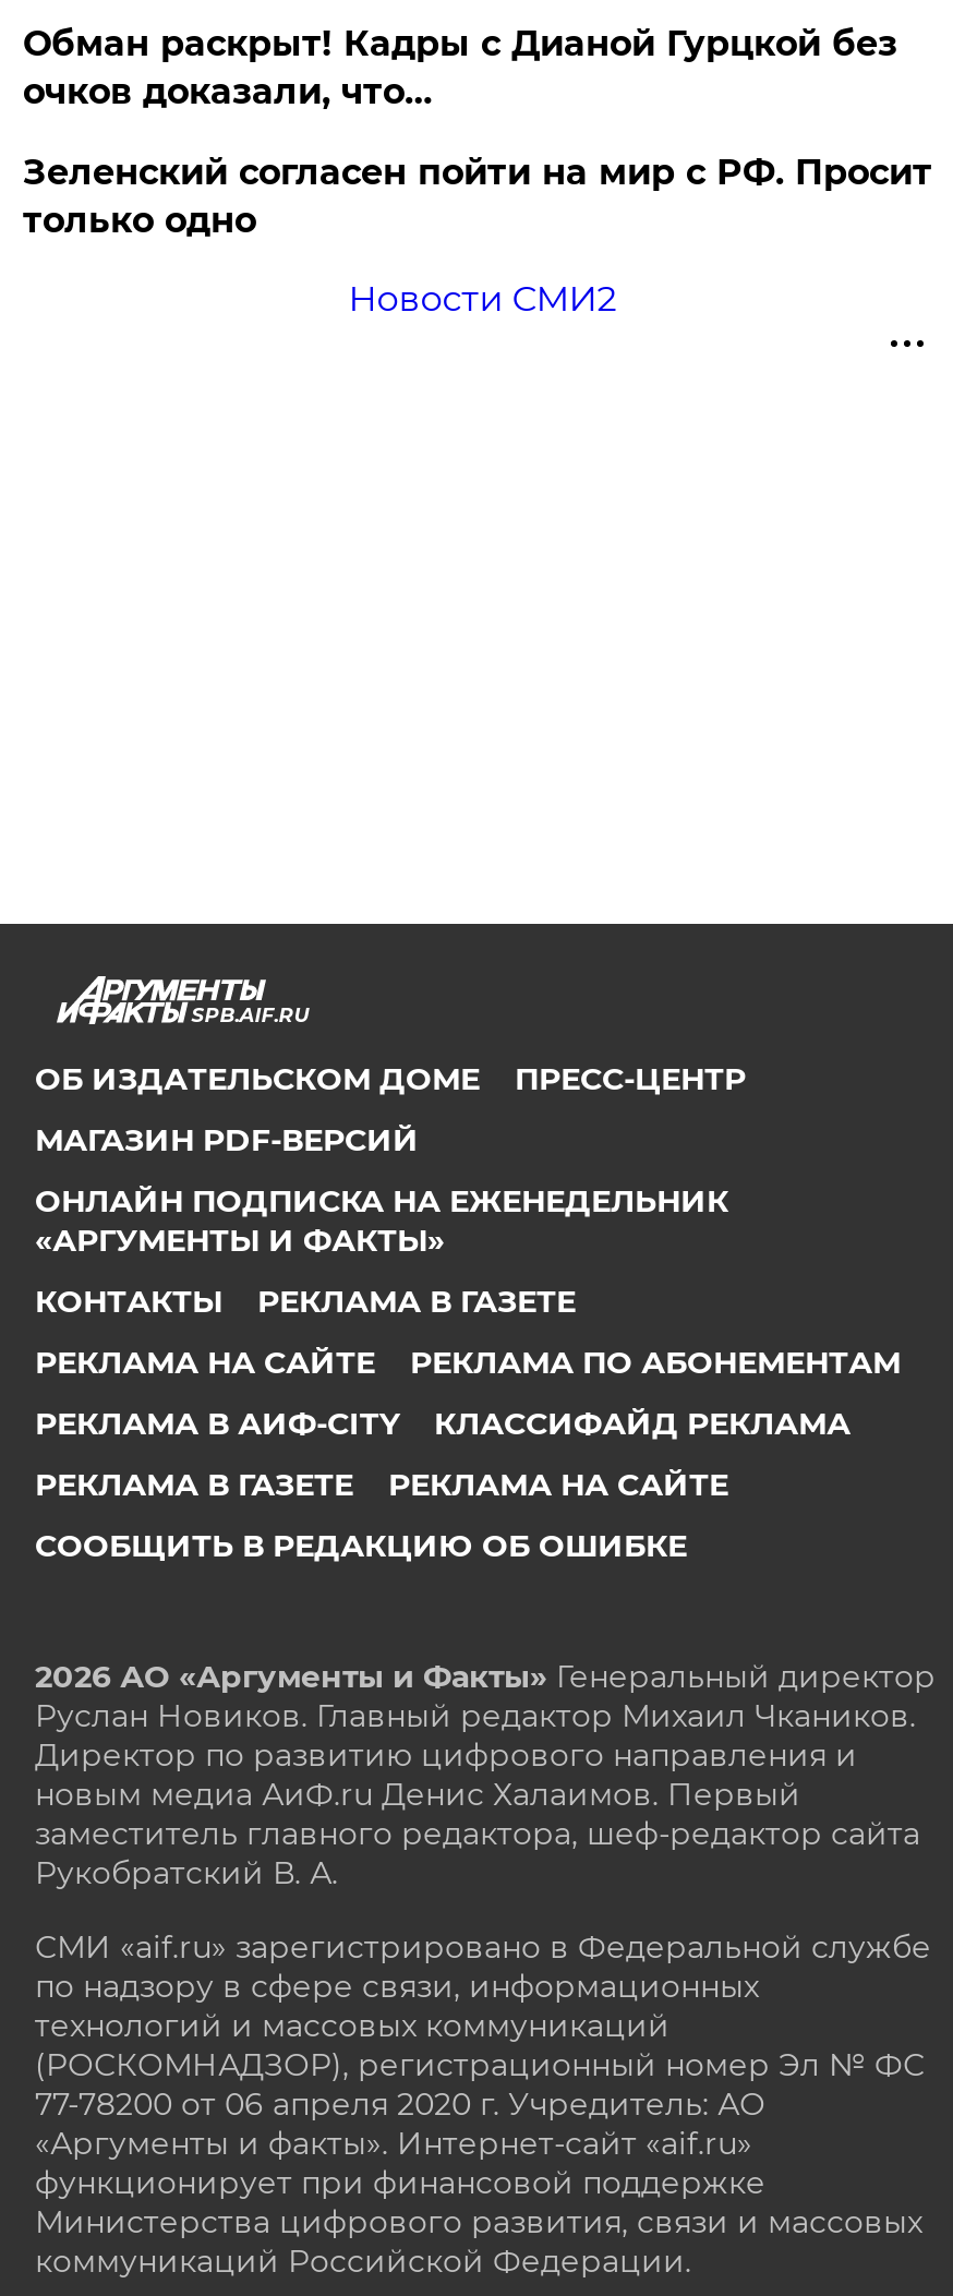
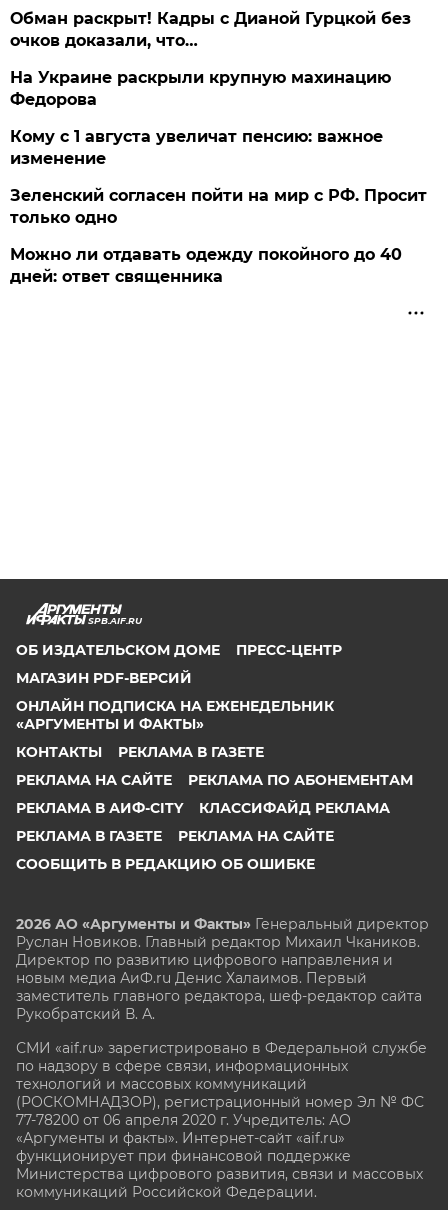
+ На Украине раскрыли крупную махинацию
+ Федорова
+ Кому с 1 августа увеличат пенсию: важное
+ изменение

- Новости СМИ2
+ Можно ли отдавать одежду покойного до 40
+ дней: ответ священника
